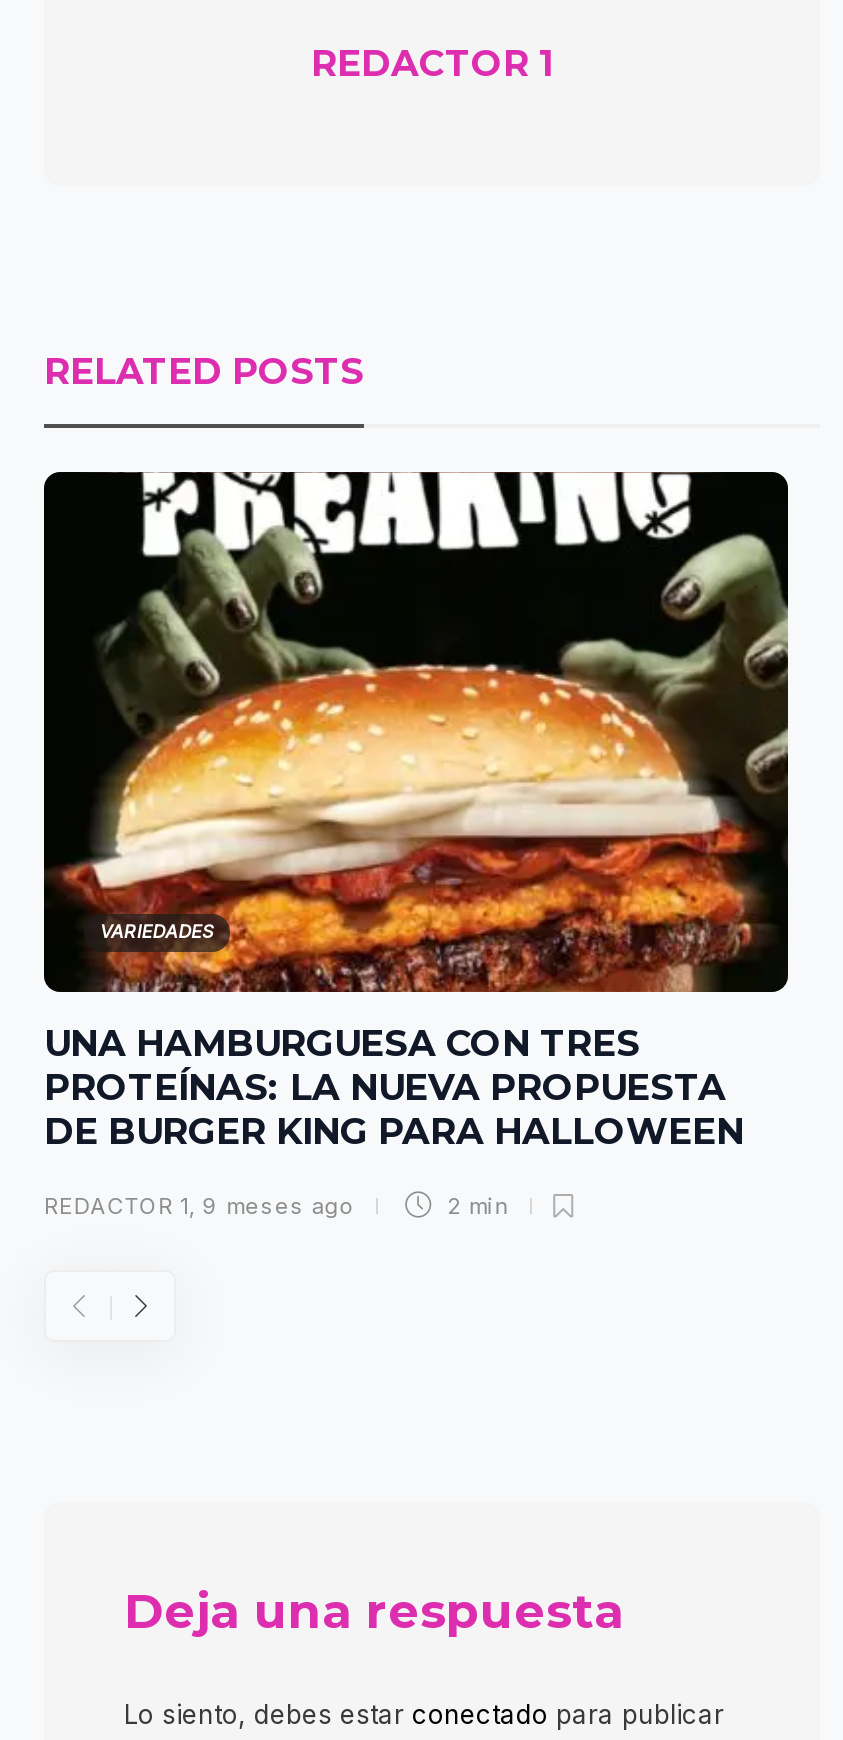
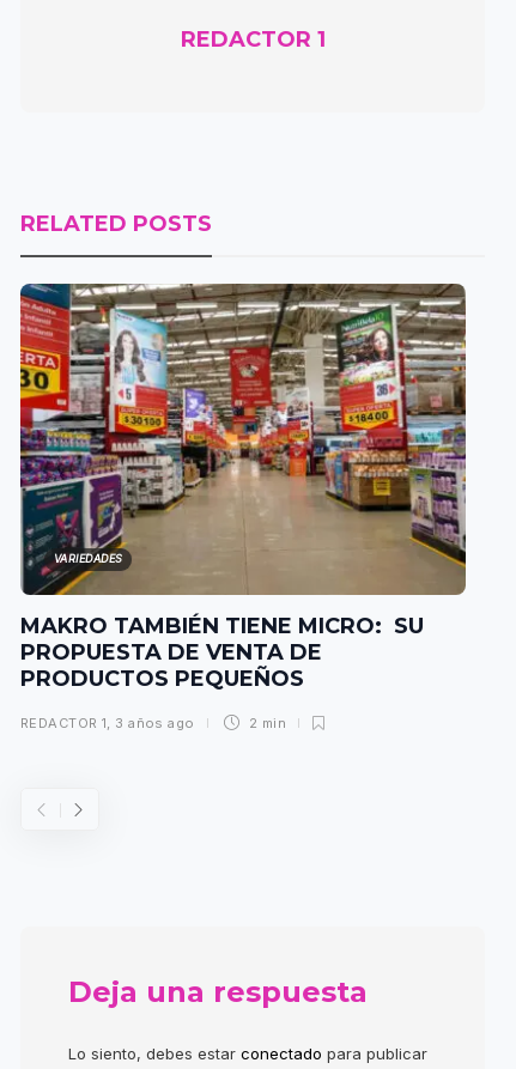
- [image]
- UNA HAMBURGUESA CON TRES
- PROTEÍNAS: LA NUEVA PROPUESTA
- DE BURGER KING PARA HALLOWEEN
+ [image]
+ MAKRO TAMBIÉN TIENE MICRO: SU
+ PROPUESTA DE VENTA DE
+ PRODUCTOS PEQUEÑOS

- REDACTOR 1, 9 meses ago
+ REDACTOR 1, 3 años ago
